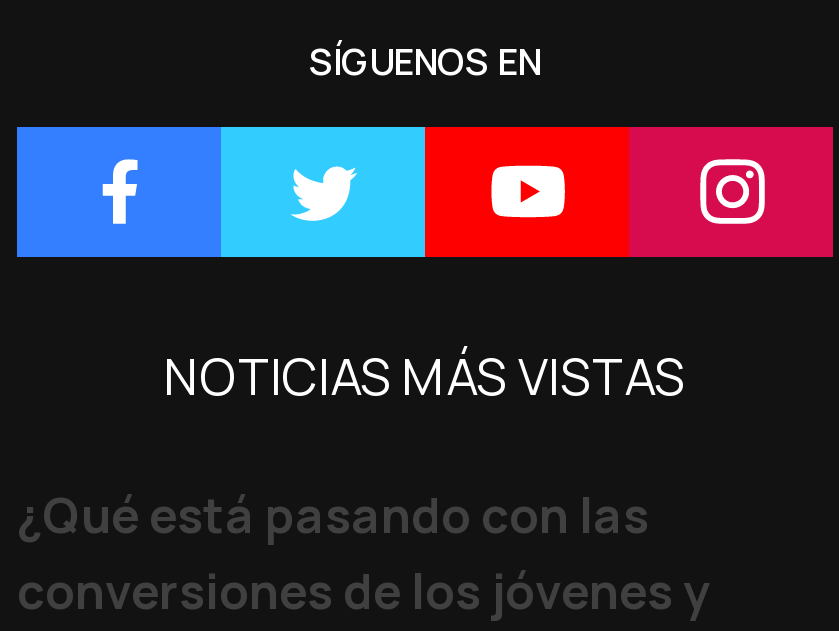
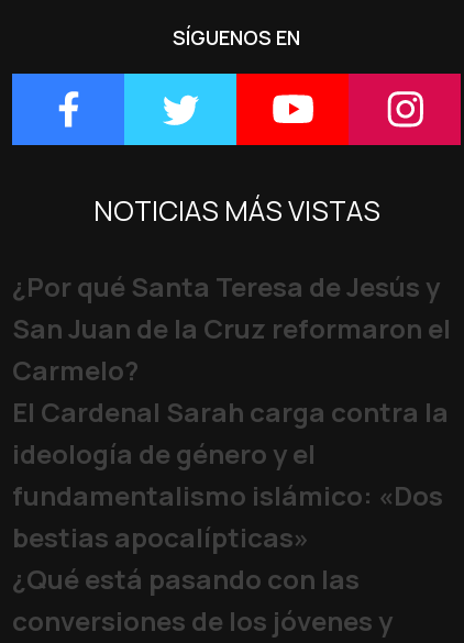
+ ¿Por qué Santa Teresa de Jesús y
+ San Juan de la Cruz reformaron el
+ Carmelo?
+ El Cardenal Sarah carga contra la
+ ideología de género y el
+ fundamentalismo islámico: «Dos
+ bestias apocalípticas»
